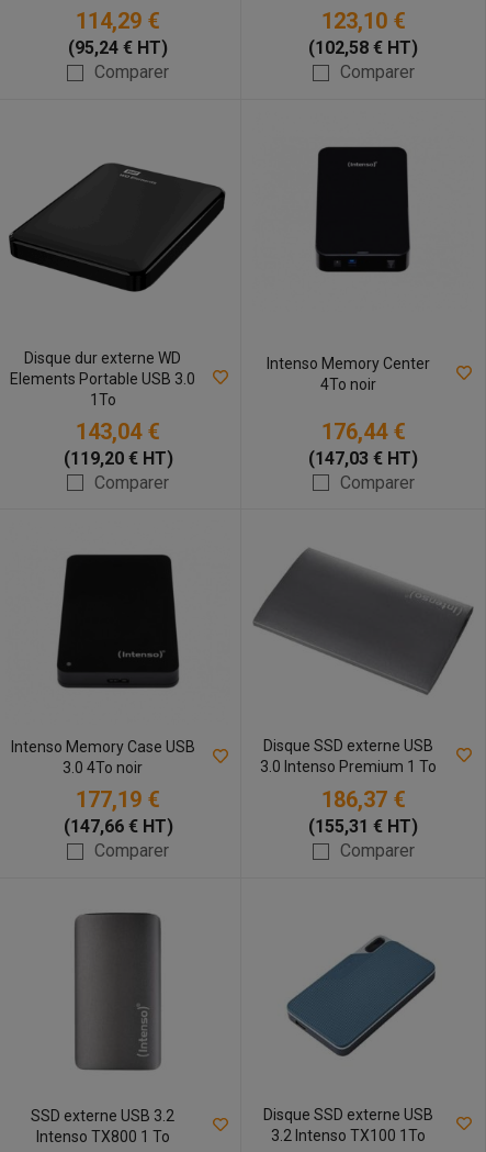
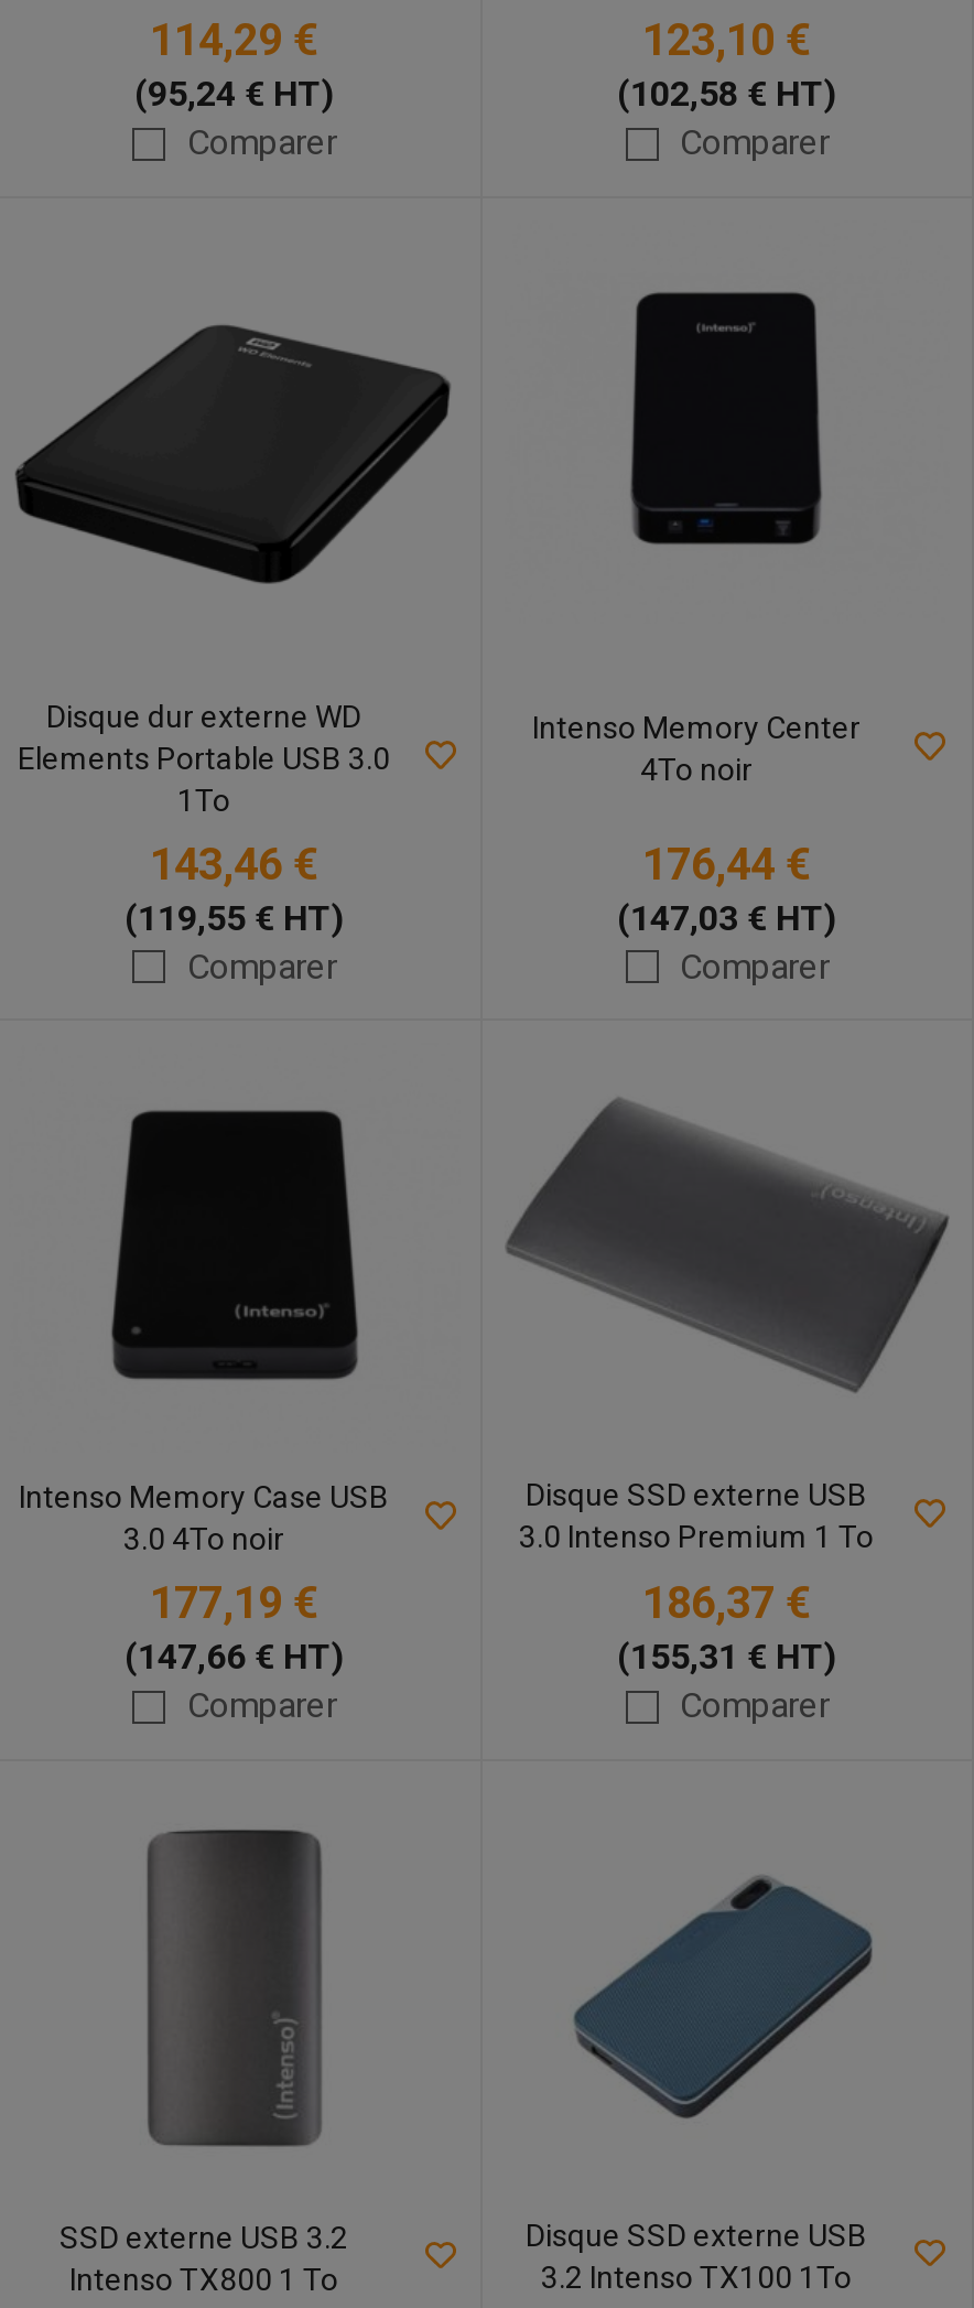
- 143,04 €
+ 143,46 €

- (119,20 € HT)
+ (119,55 € HT)
